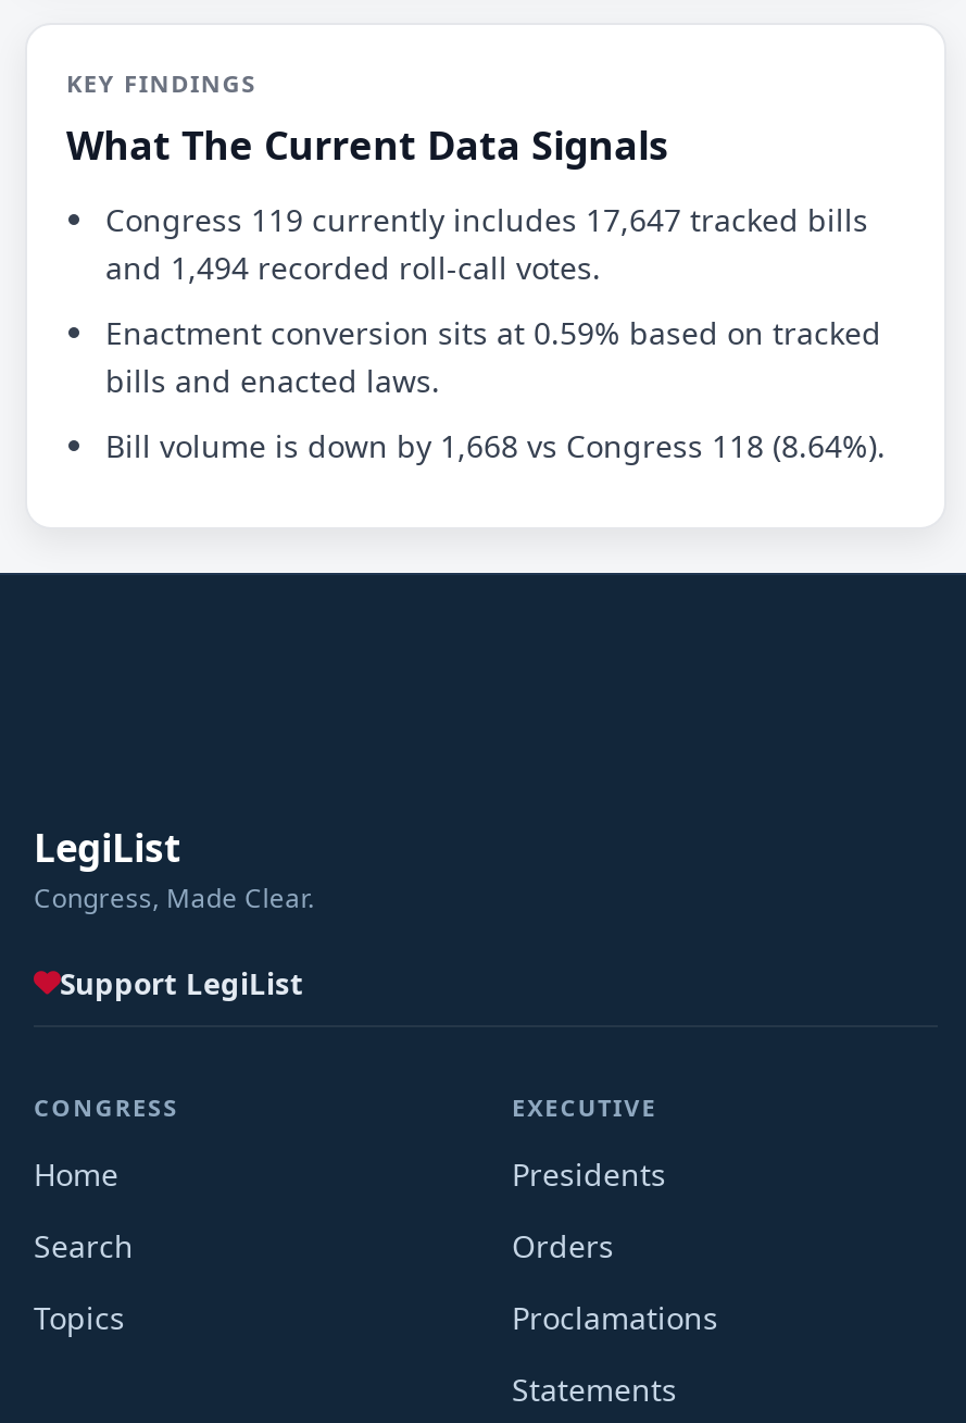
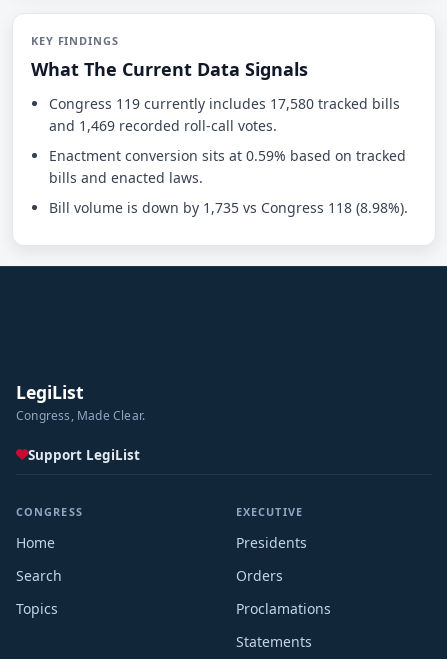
- Congress 119 currently includes 17,647 tracked bills
+ Congress 119 currently includes 17,580 tracked bills

- and 1,494 recorded roll-call votes.
+ and 1,469 recorded roll-call votes.

- Bill volume is down by 1,668 vs Congress 118 (8.64%).
+ Bill volume is down by 1,735 vs Congress 118 (8.98%).
